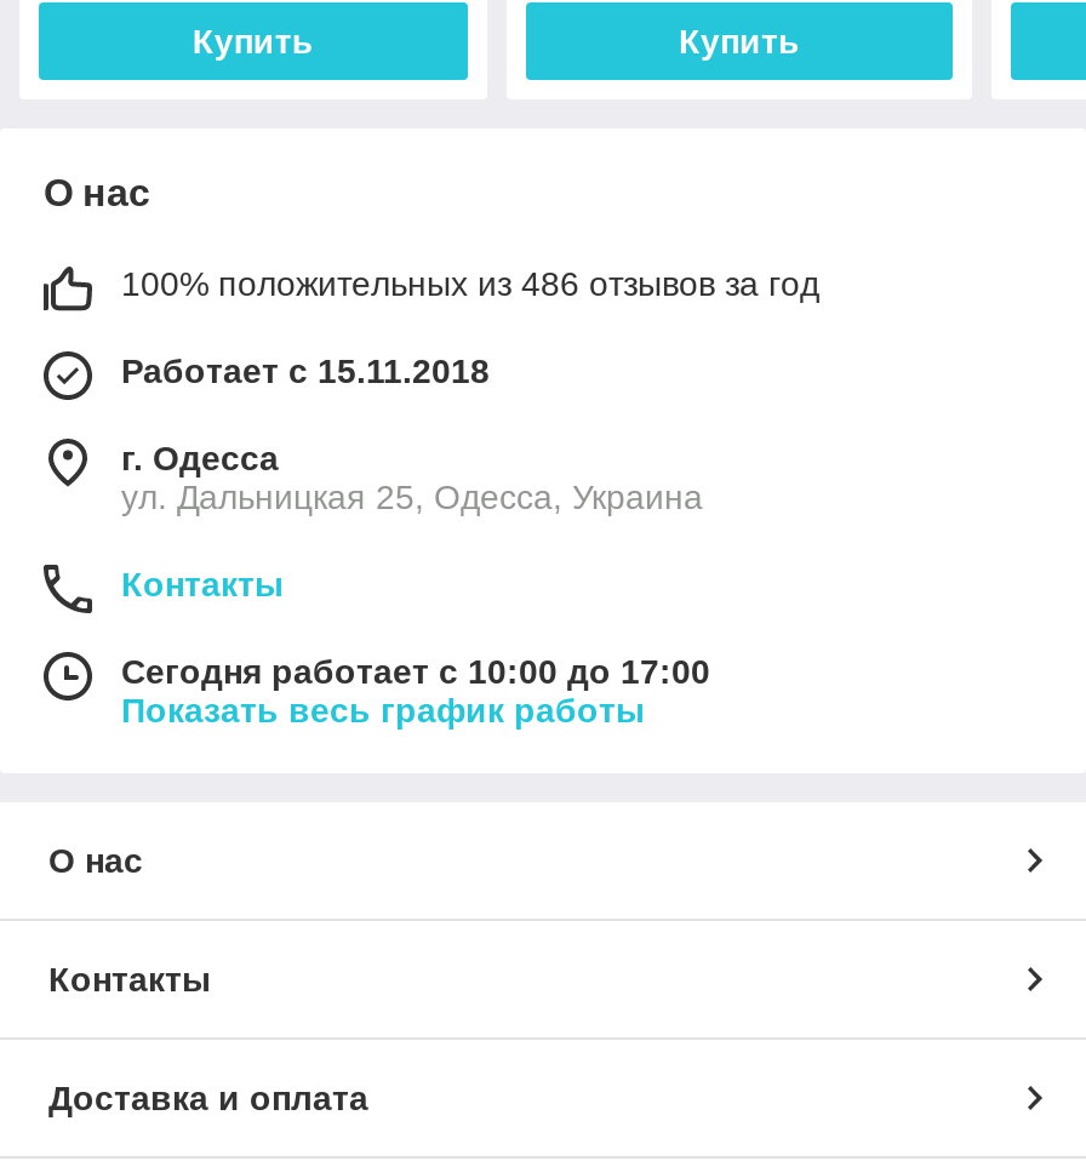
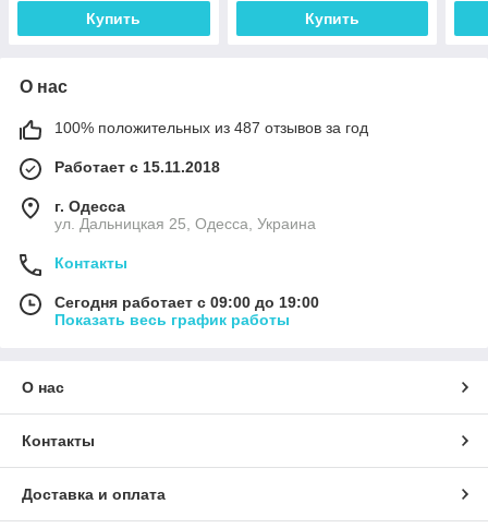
- 100% положительных из 486 отзывов за год
+ 100% положительных из 487 отзывов за год

- Сегодня работает с 10:00 до 17:00
+ Сегодня работает с 09:00 до 19:00
